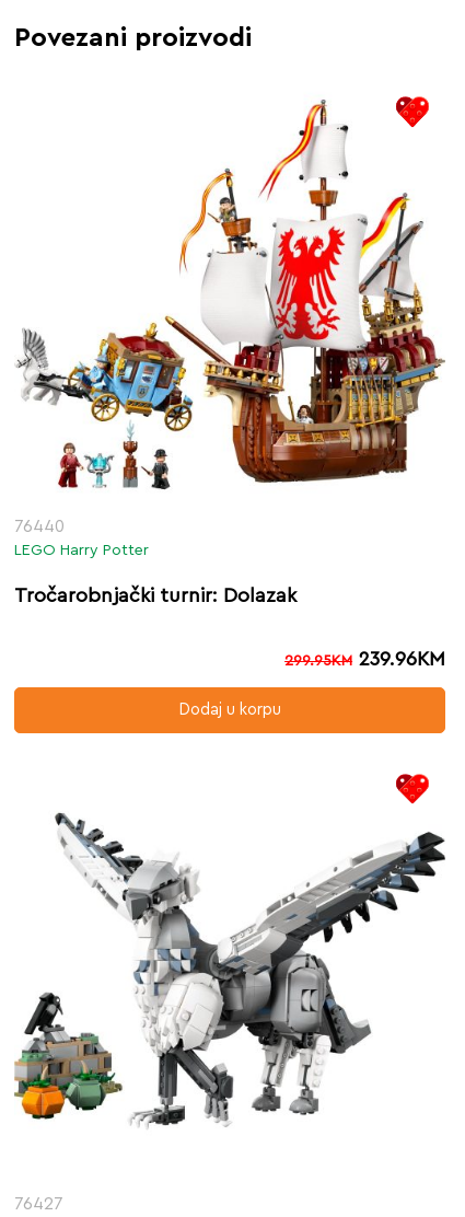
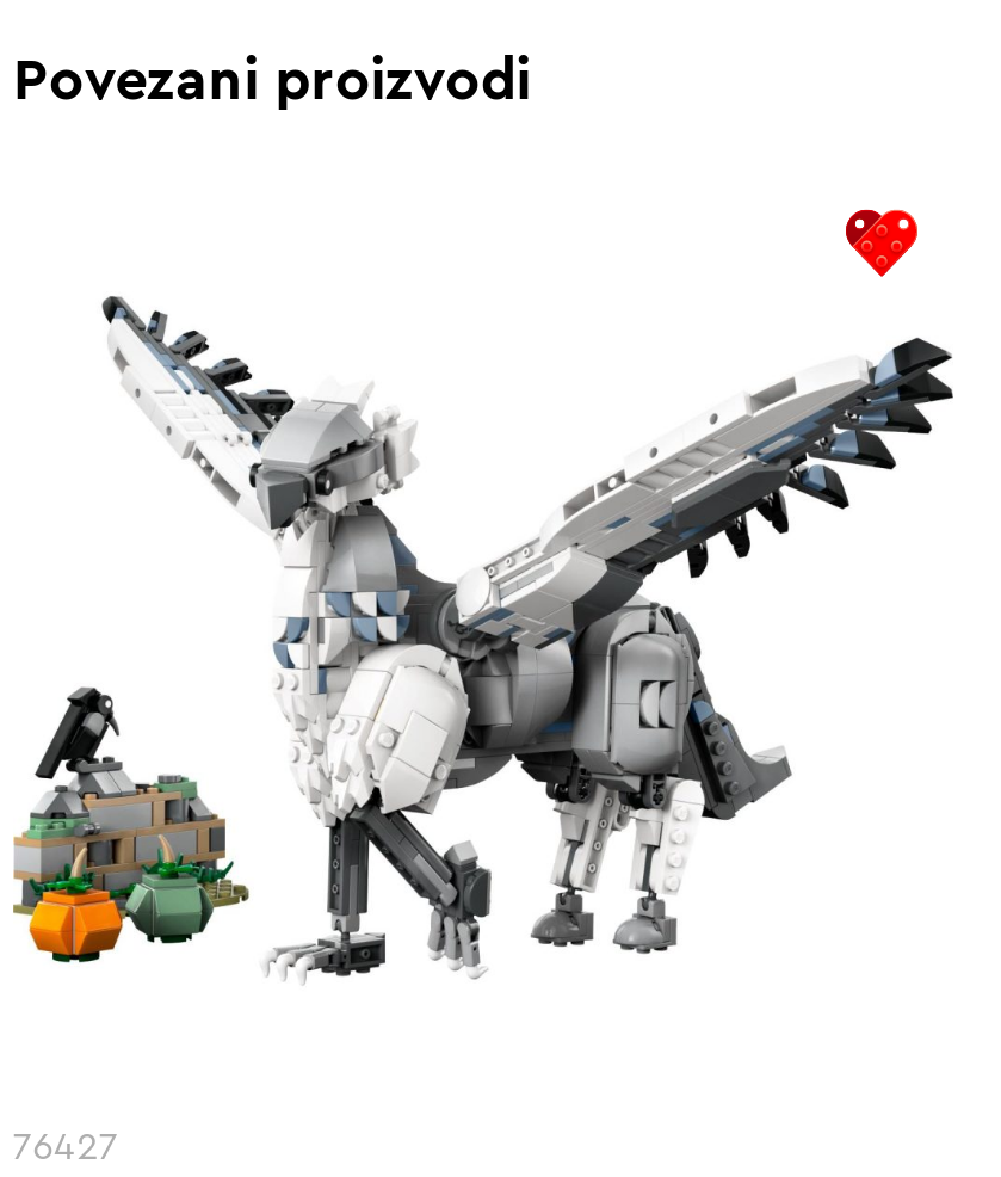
- [image]
- 76440
- LEGO Harry Potter
- Tročarobnjački turnir: Dolazak
- 299.95KM 239.96KM
- Dodaj u korpu
